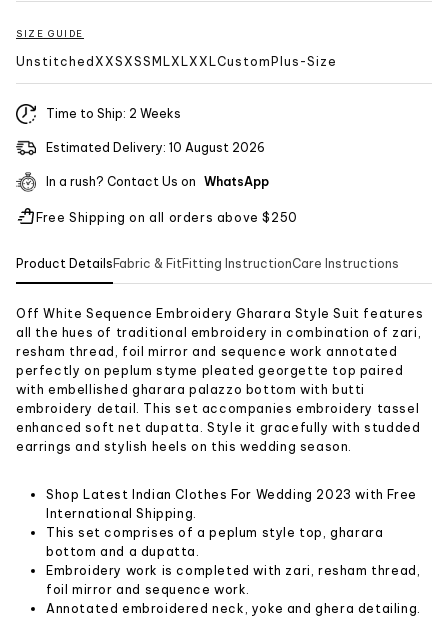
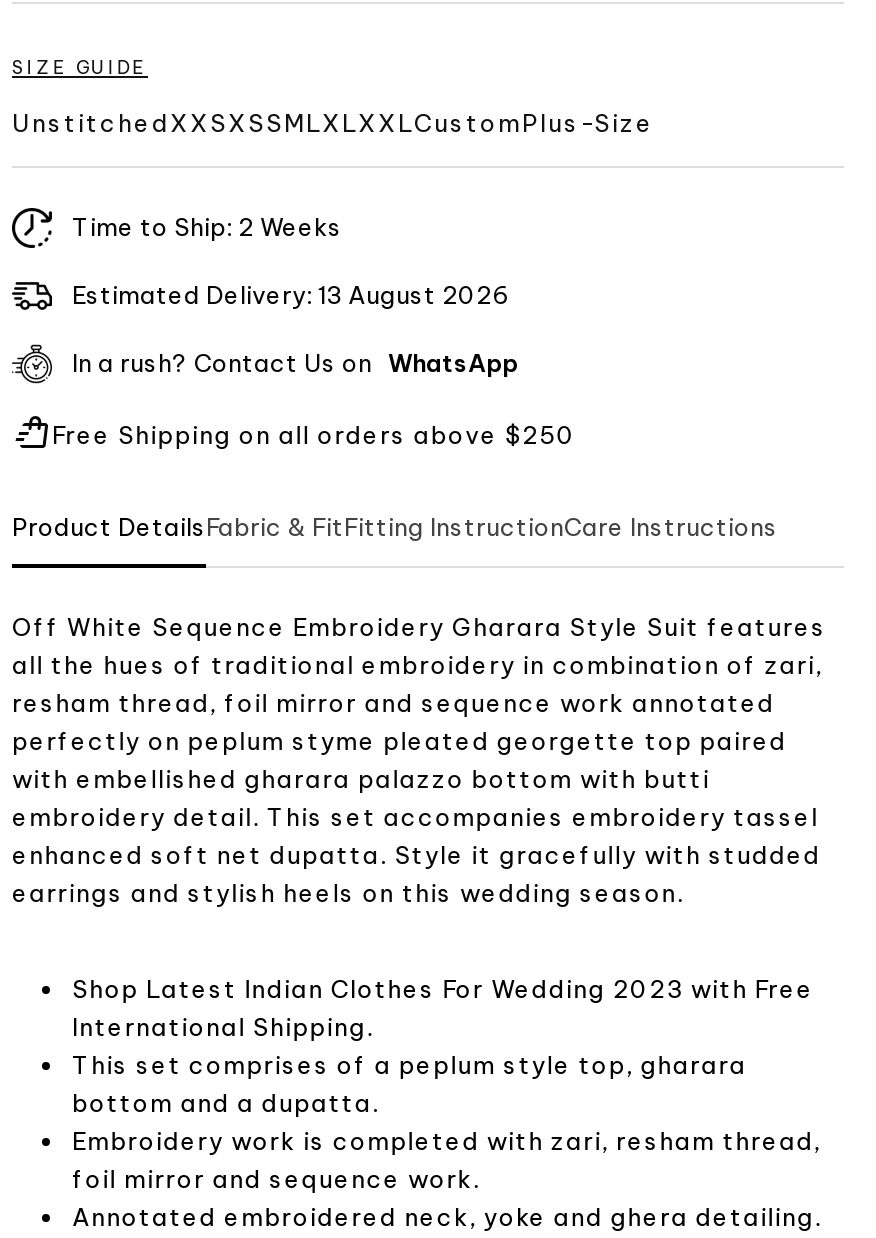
- Estimated Delivery: 10 August 2026
+ Estimated Delivery: 13 August 2026
